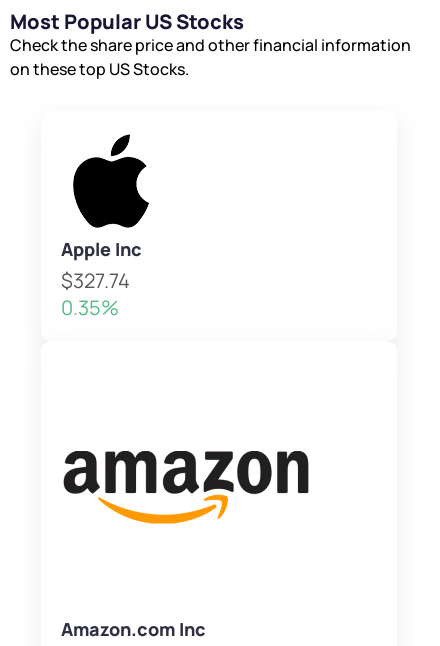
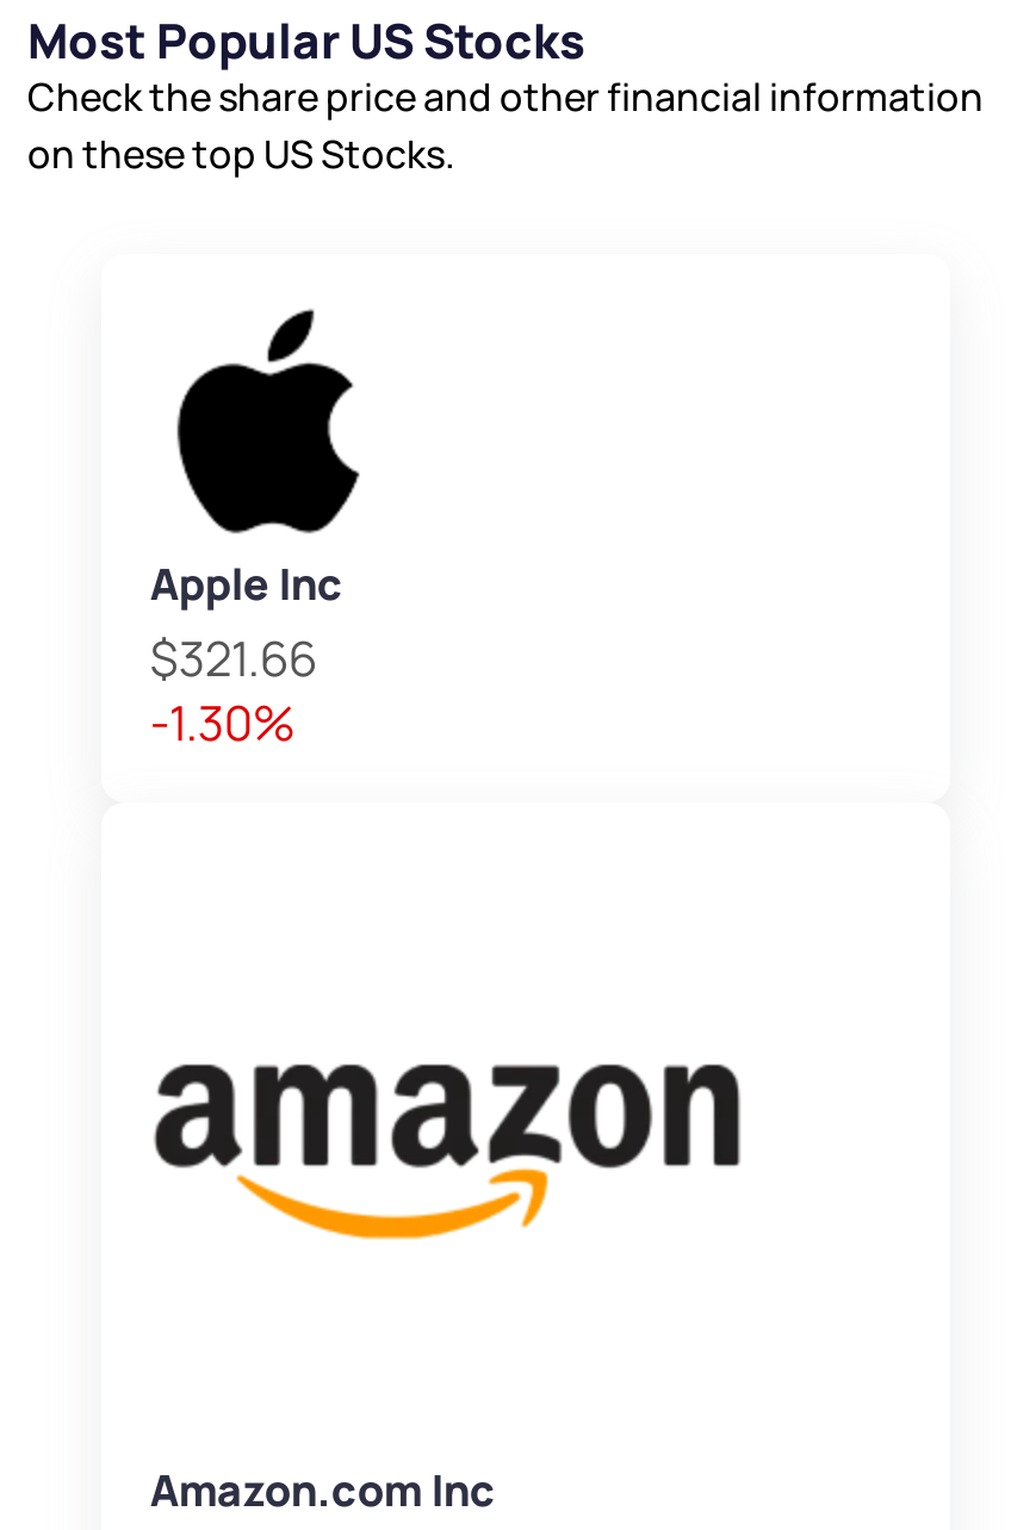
- $327.74
+ $321.66

- 0.35%
+ -1.30%
